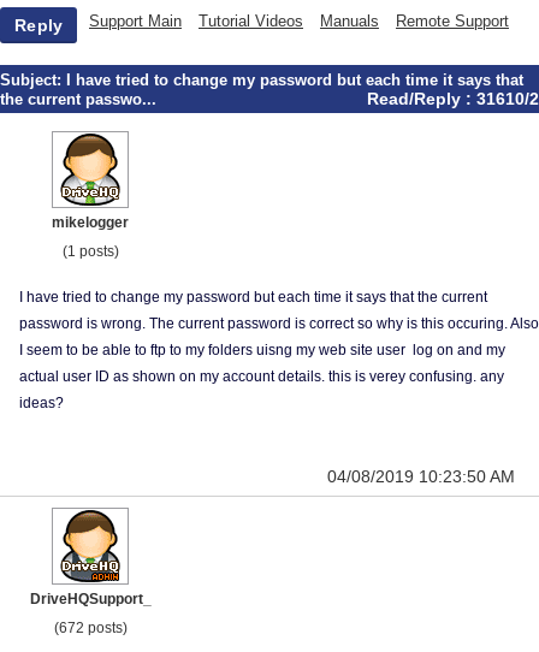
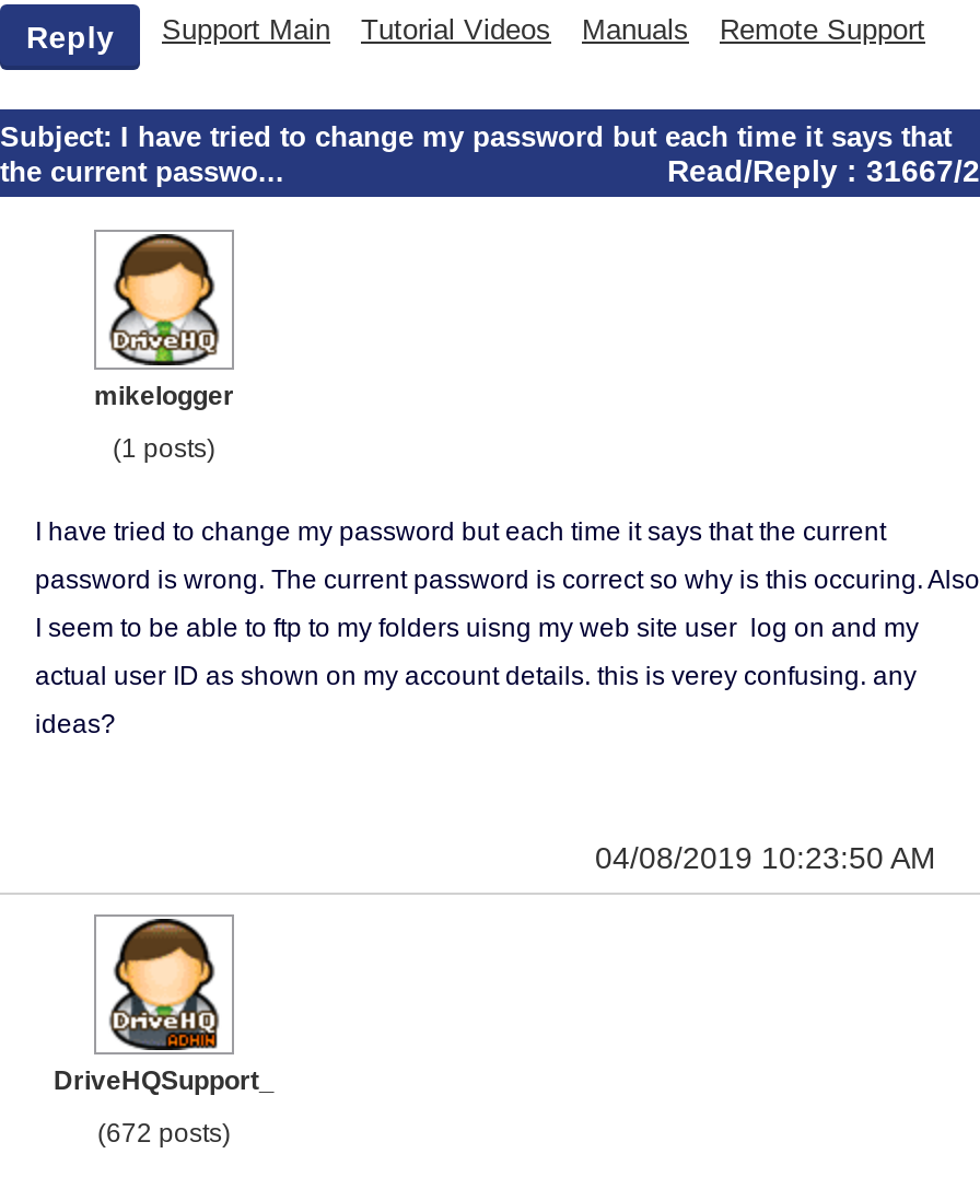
- Read/Reply : 31610/2
+ Read/Reply : 31667/2
